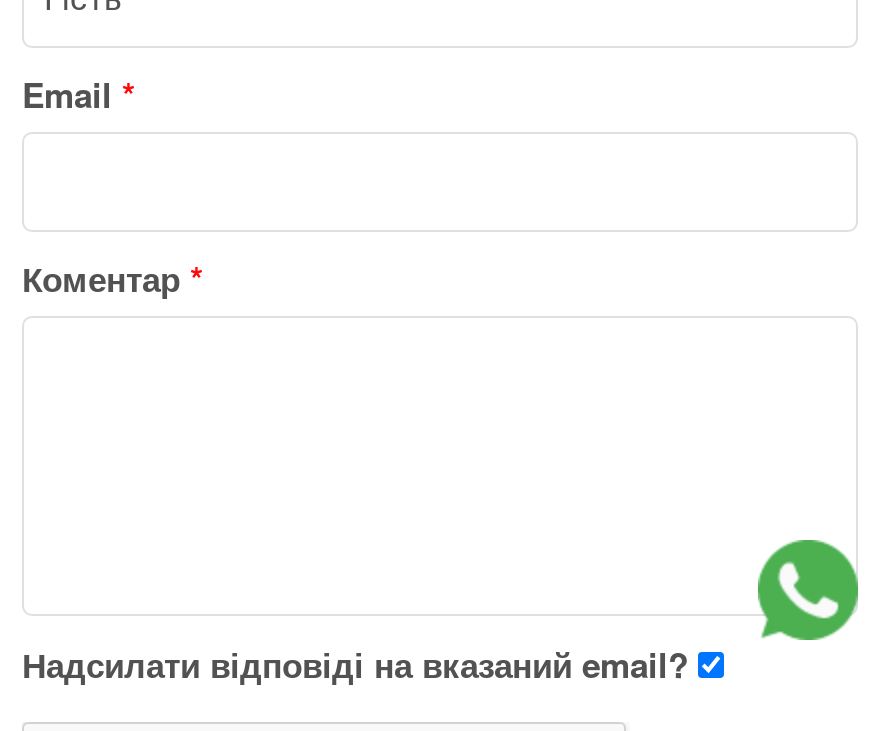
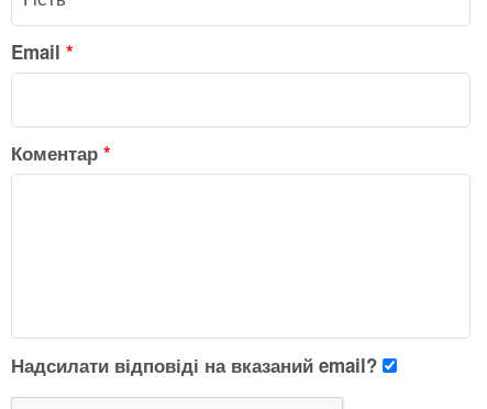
- [image]
